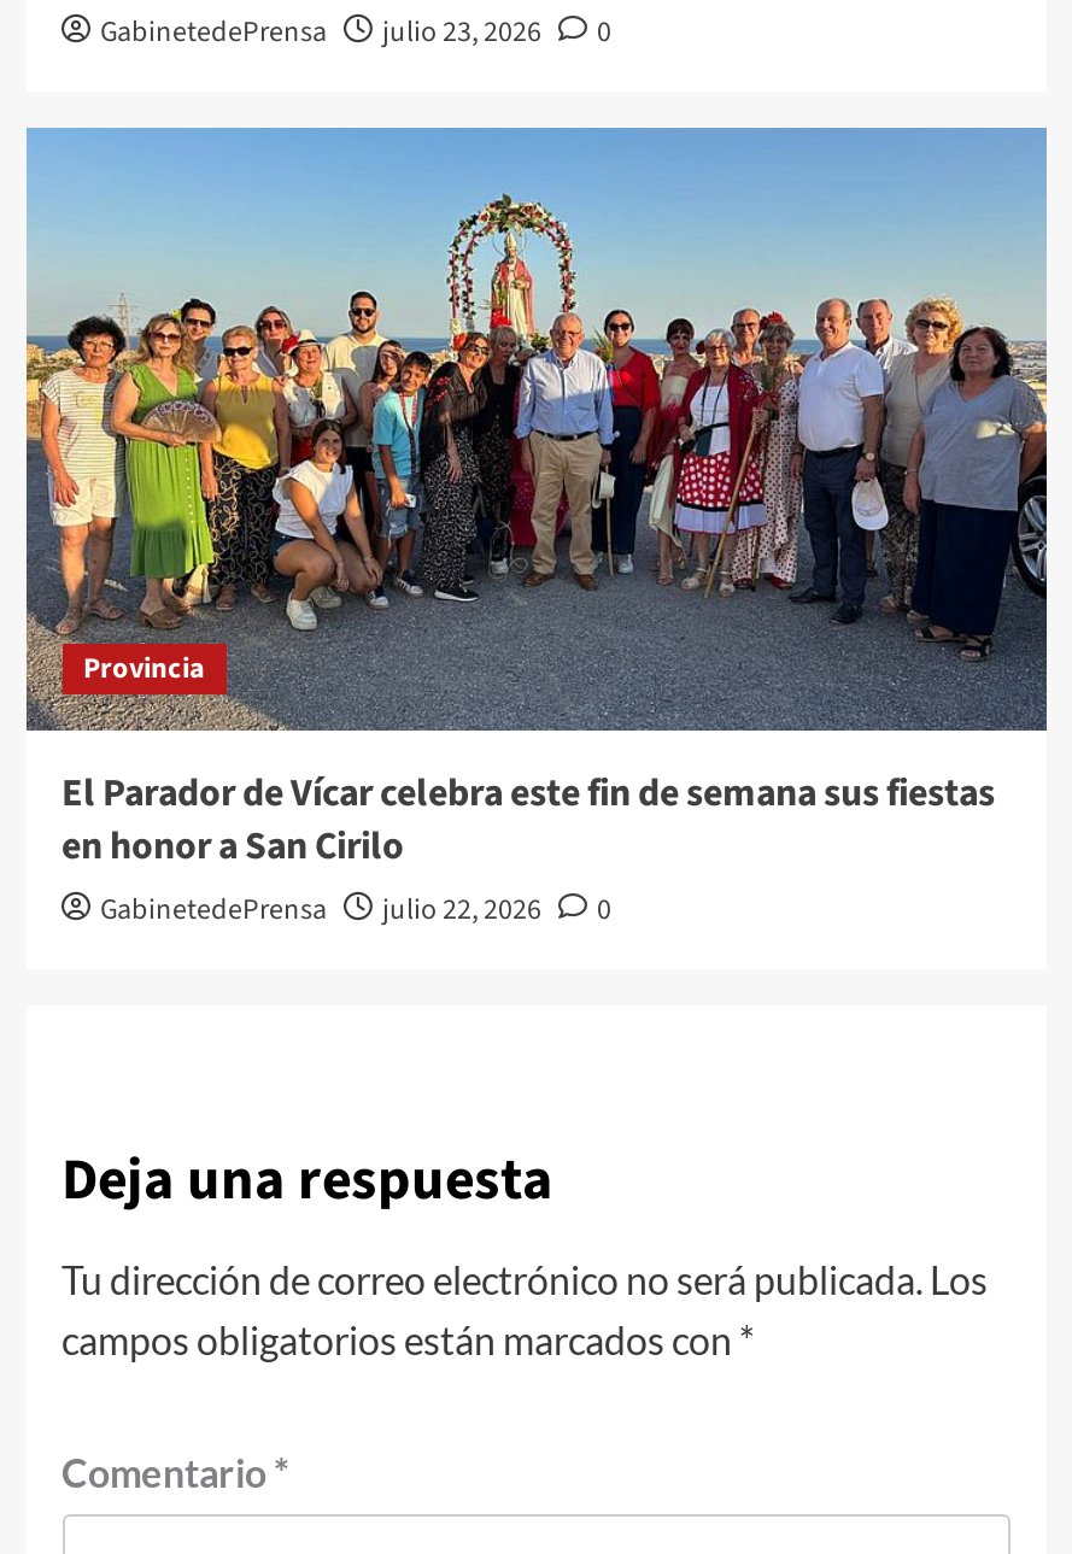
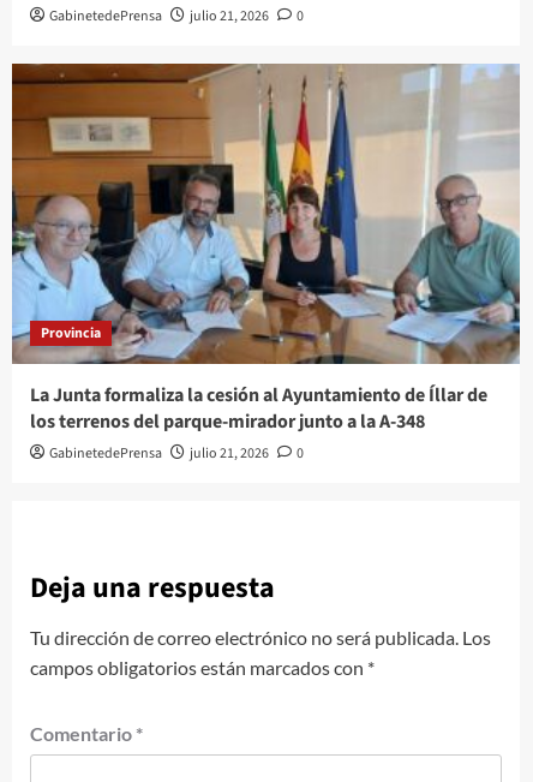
- GabinetedePrensa julio 23, 2026 0
+ GabinetedePrensa julio 21, 2026 0

- [image]
- El Parador de Vícar celebra este fin de semana sus fiestas
- en honor a San Cirilo
+ [image]
+ La Junta formaliza la cesión al Ayuntamiento de Íllar de
+ los terrenos del parque-mirador junto a la A-348

- GabinetedePrensa julio 22, 2026 0
+ GabinetedePrensa julio 21, 2026 0
